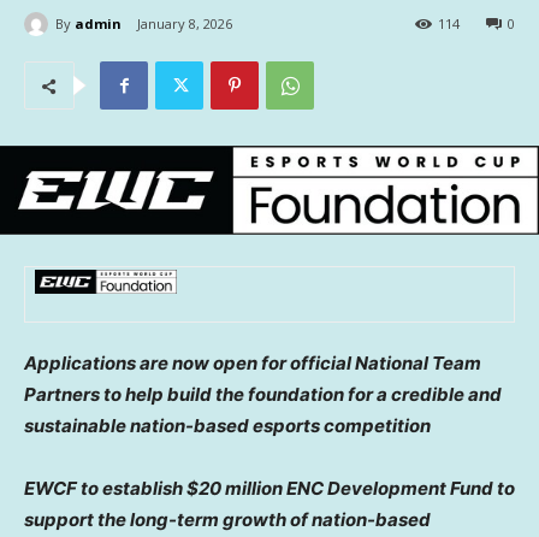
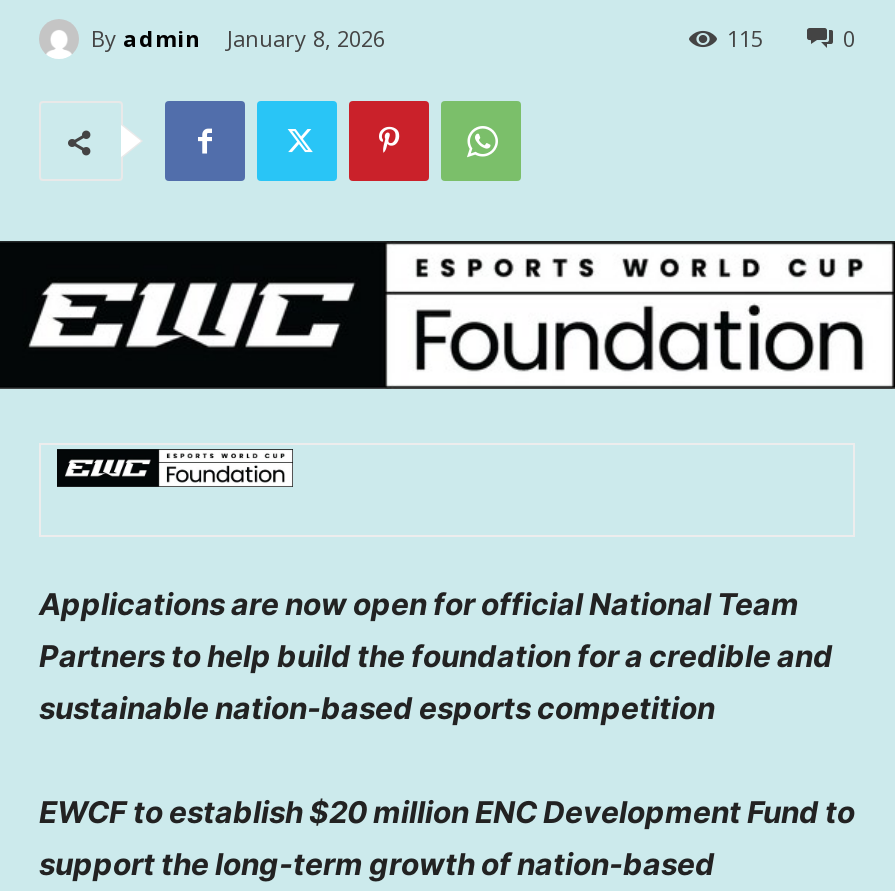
- 114
+ 115
